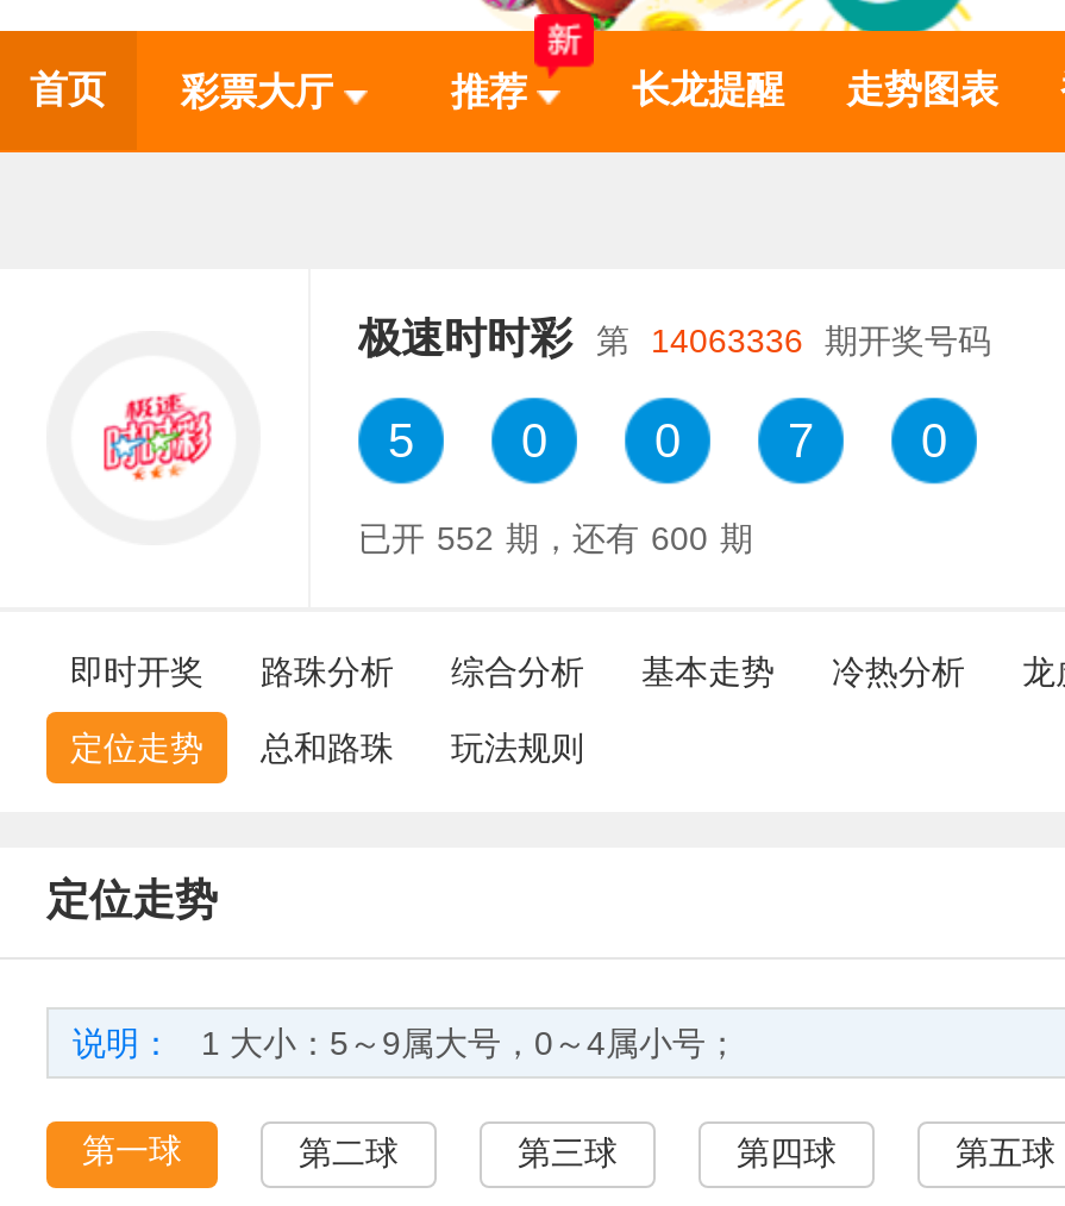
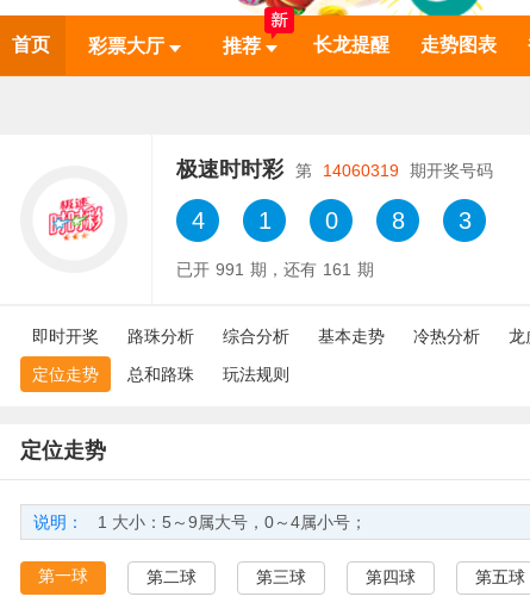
- 第 14063336 期开奖号码
+ 第 14060319 期开奖号码

- 5
+ 4
+ 1

- 0
- 7
- 0
+ 8
+ 3

- 已开 552 期，还有 600 期
+ 已开 991 期，还有 161 期
